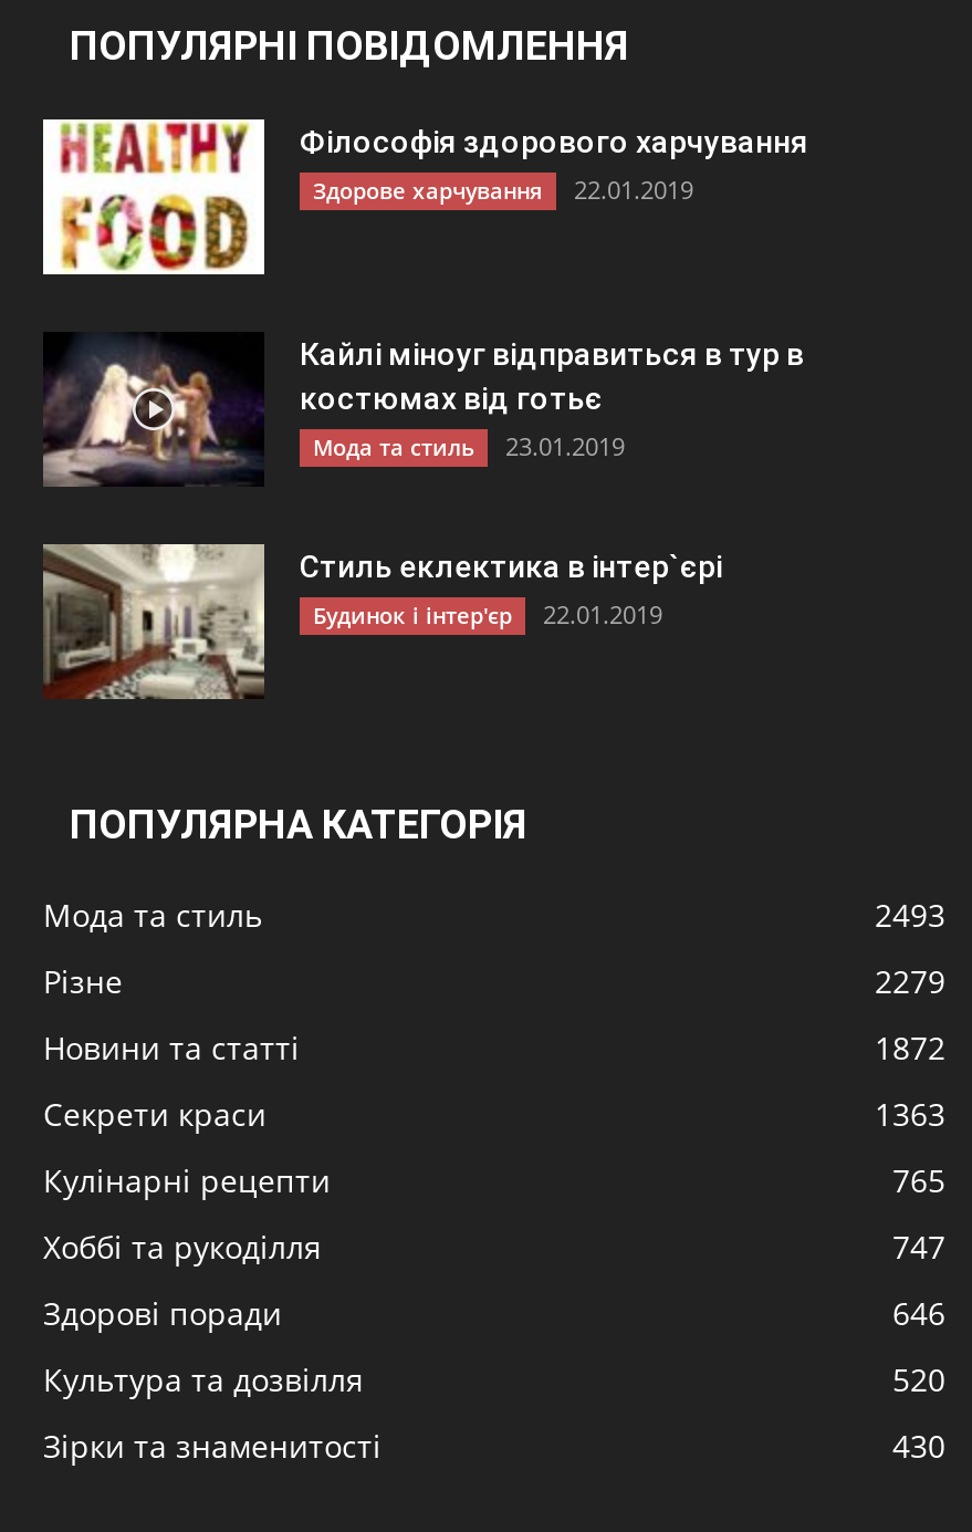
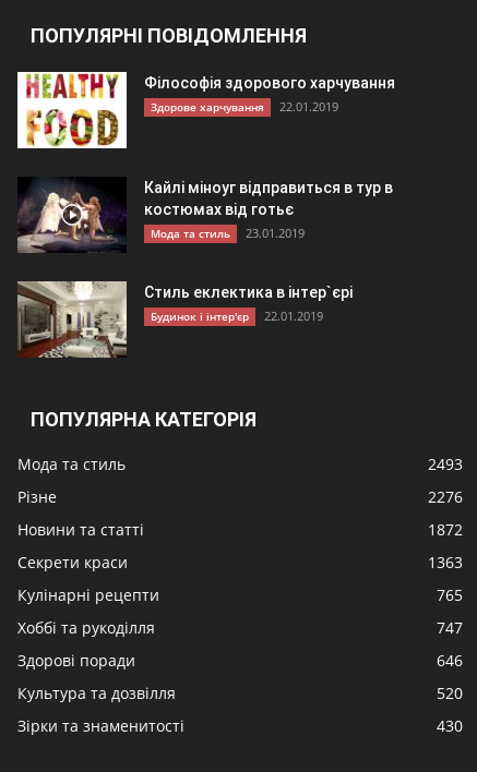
- 2279
+ 2276
